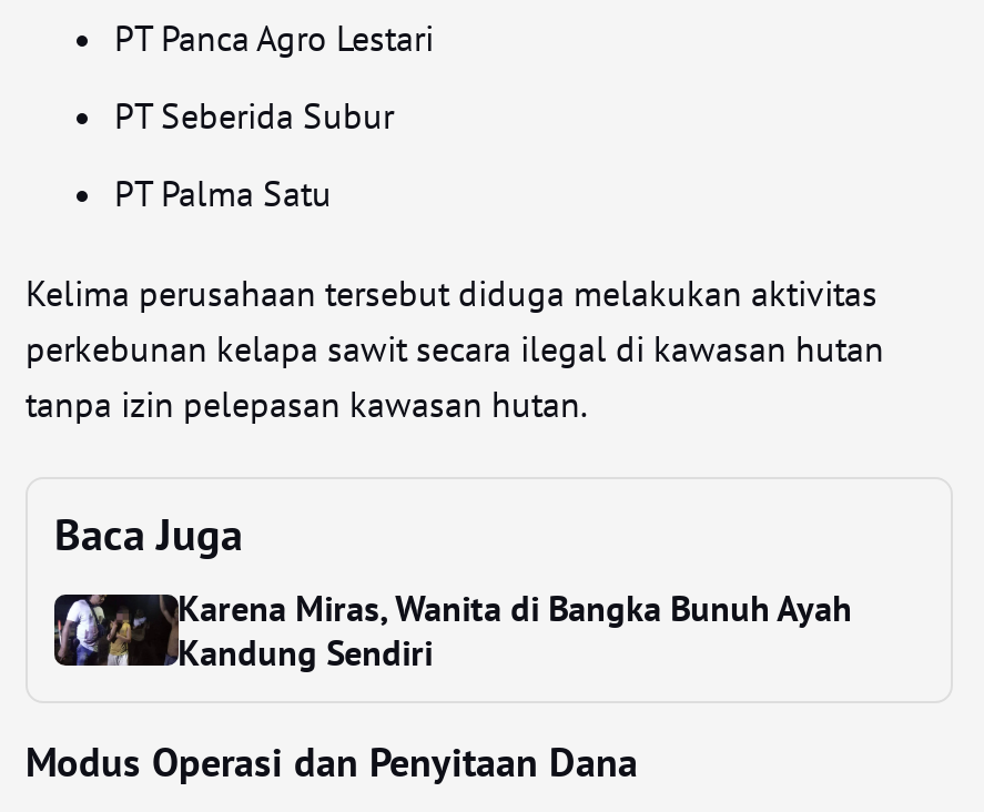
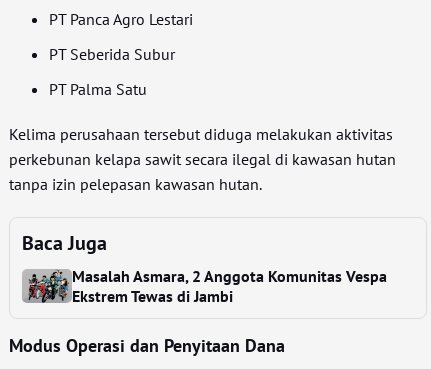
- [image]
- Karena Miras, Wanita di Bangka Bunuh Ayah
- Kandung Sendiri
+ [image]
+ Masalah Asmara, 2 Anggota Komunitas Vespa
+ Ekstrem Tewas di Jambi
